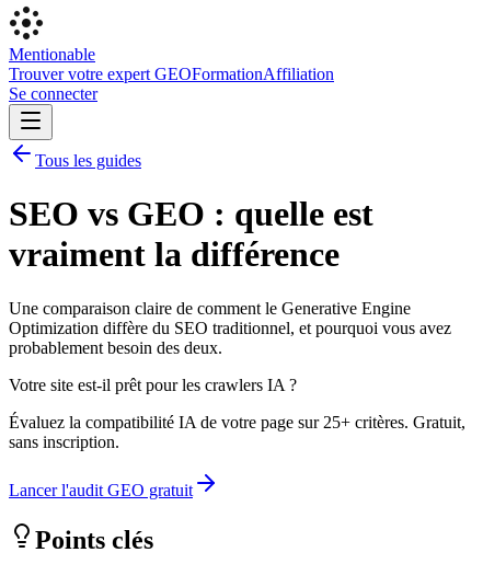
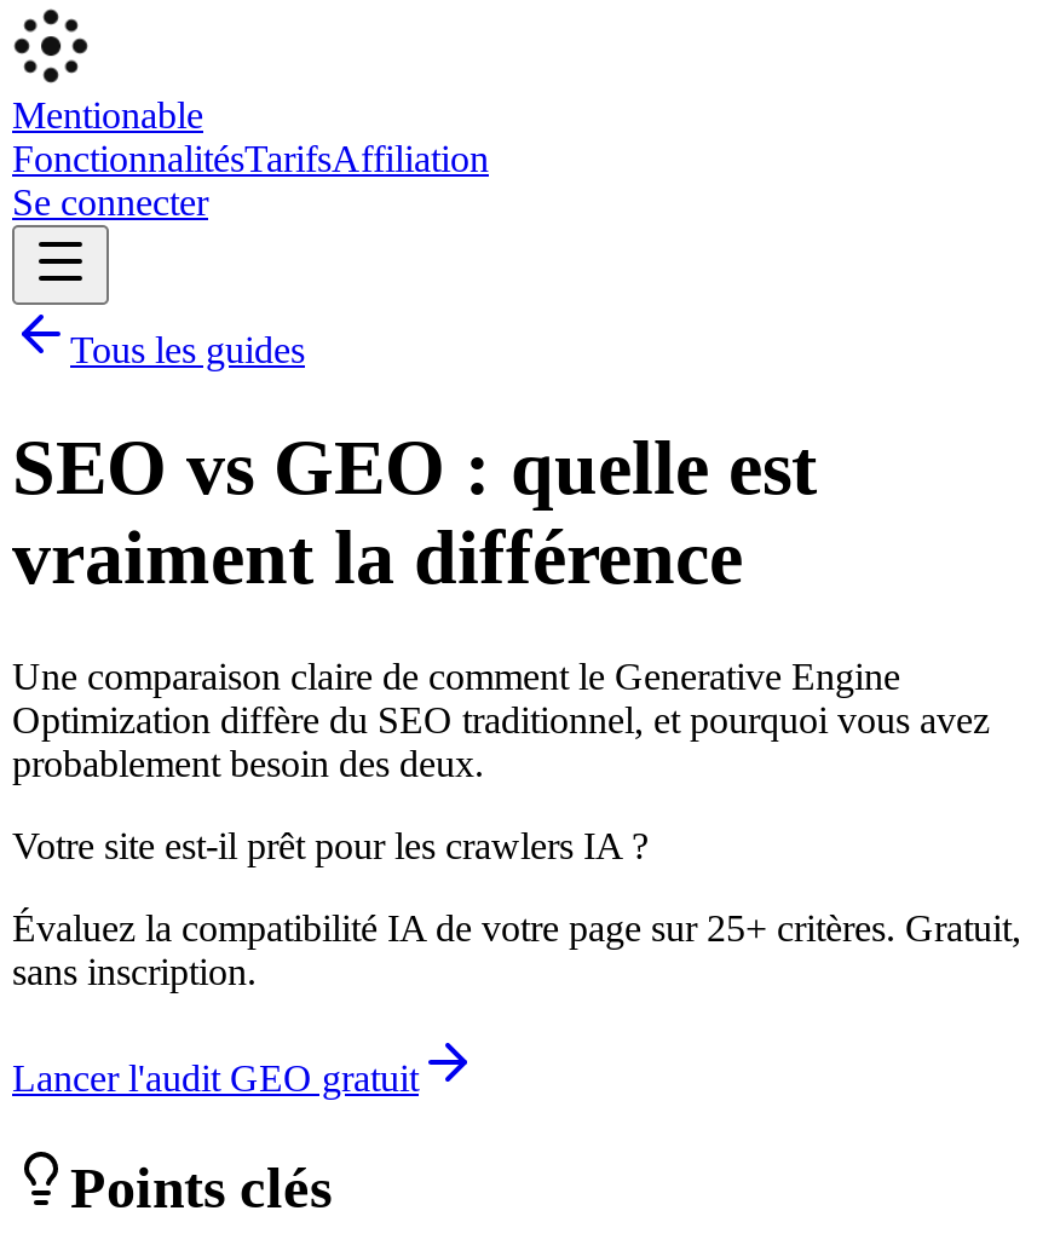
- Trouver votre expert GEOFormationAffiliation
+ FonctionnalitésTarifsAffiliation
